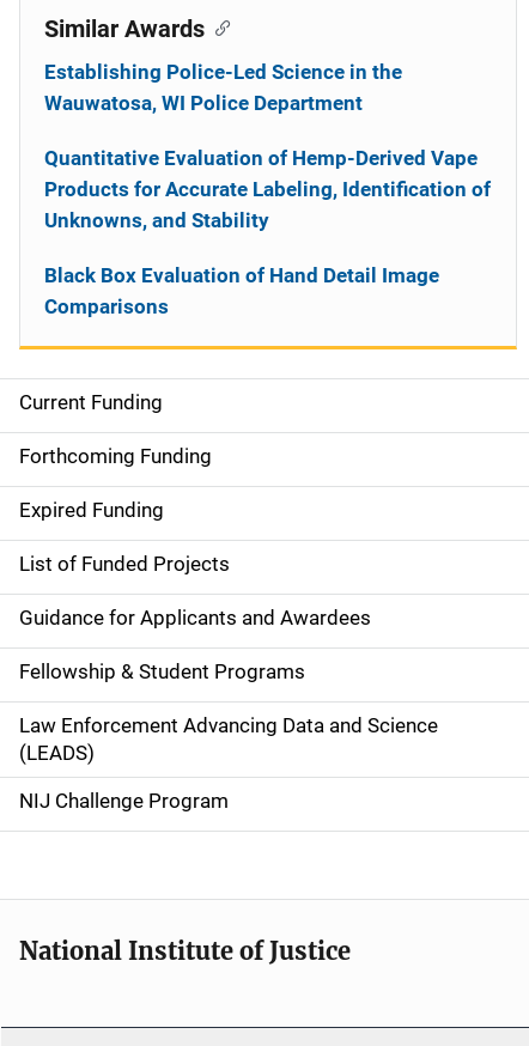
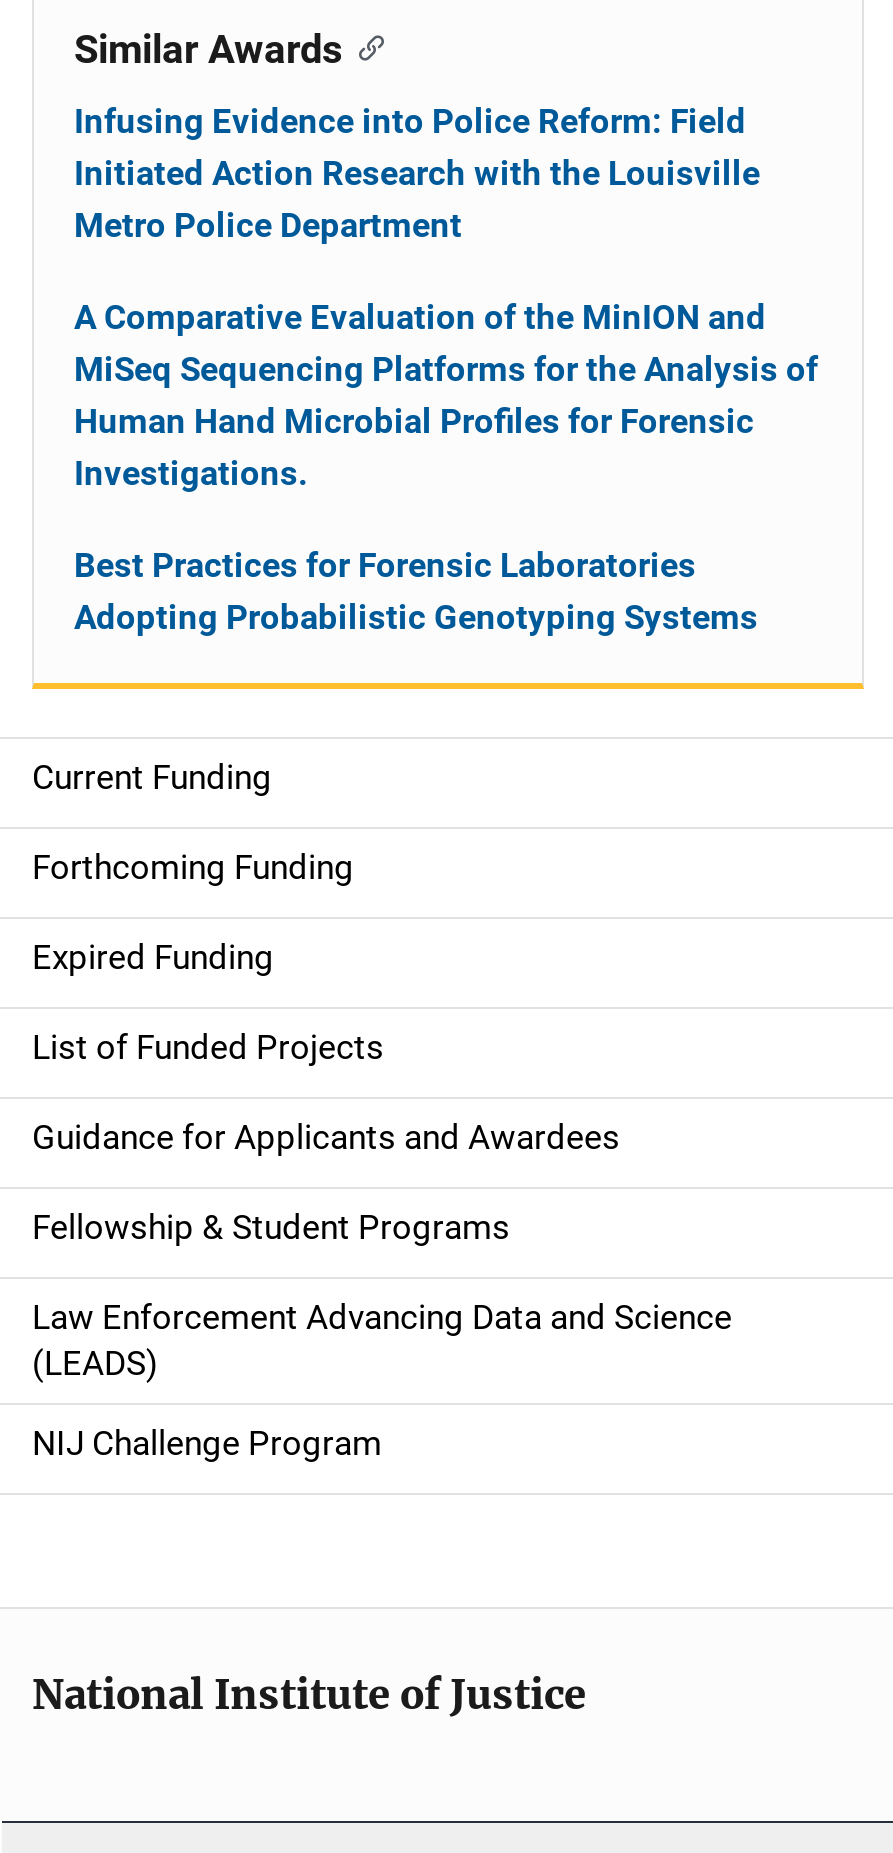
- Establishing Police-Led Science in the
- Wauwatosa, WI Police Department
+ Infusing Evidence into Police Reform: Field
+ Initiated Action Research with the Louisville
+ Metro Police Department

- Quantitative Evaluation of Hemp-Derived Vape
- Products for Accurate Labeling, Identification of
- Unknowns, and Stability
+ A Comparative Evaluation of the MinION and
+ MiSeq Sequencing Platforms for the Analysis of
+ Human Hand Microbial Profiles for Forensic
+ Investigations.

- Black Box Evaluation of Hand Detail Image
- Comparisons
+ Best Practices for Forensic Laboratories
+ Adopting Probabilistic Genotyping Systems
